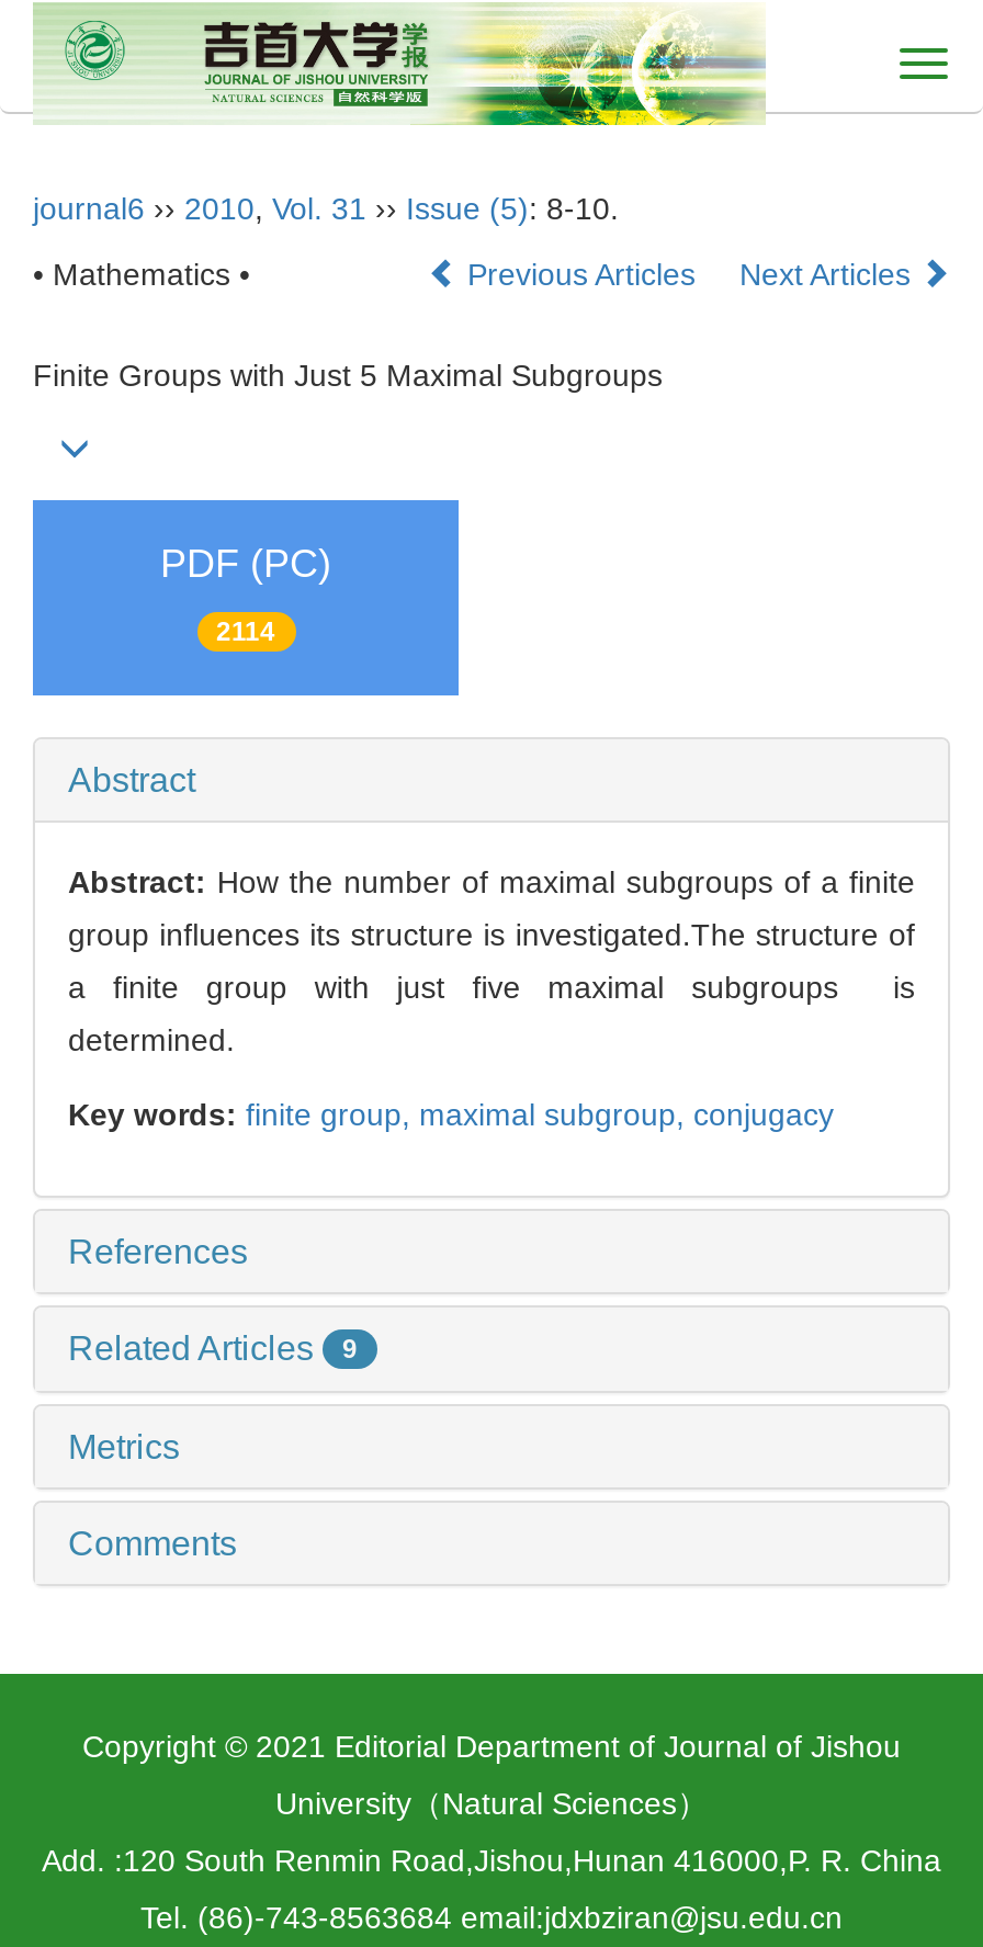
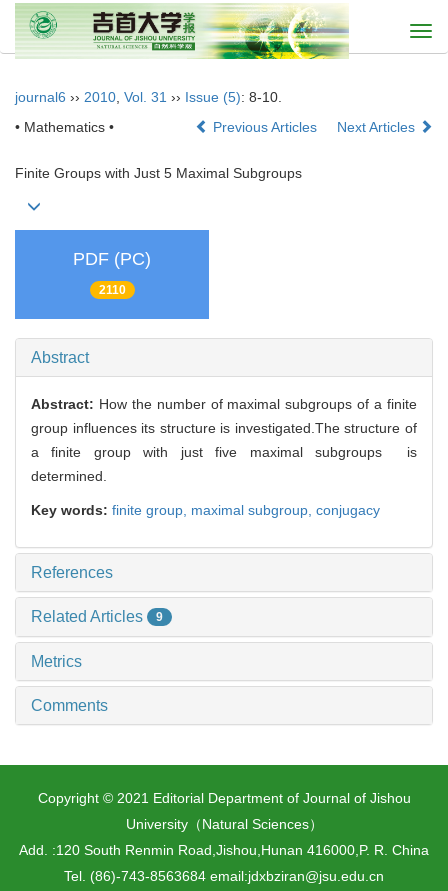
- 2114
+ 2110
